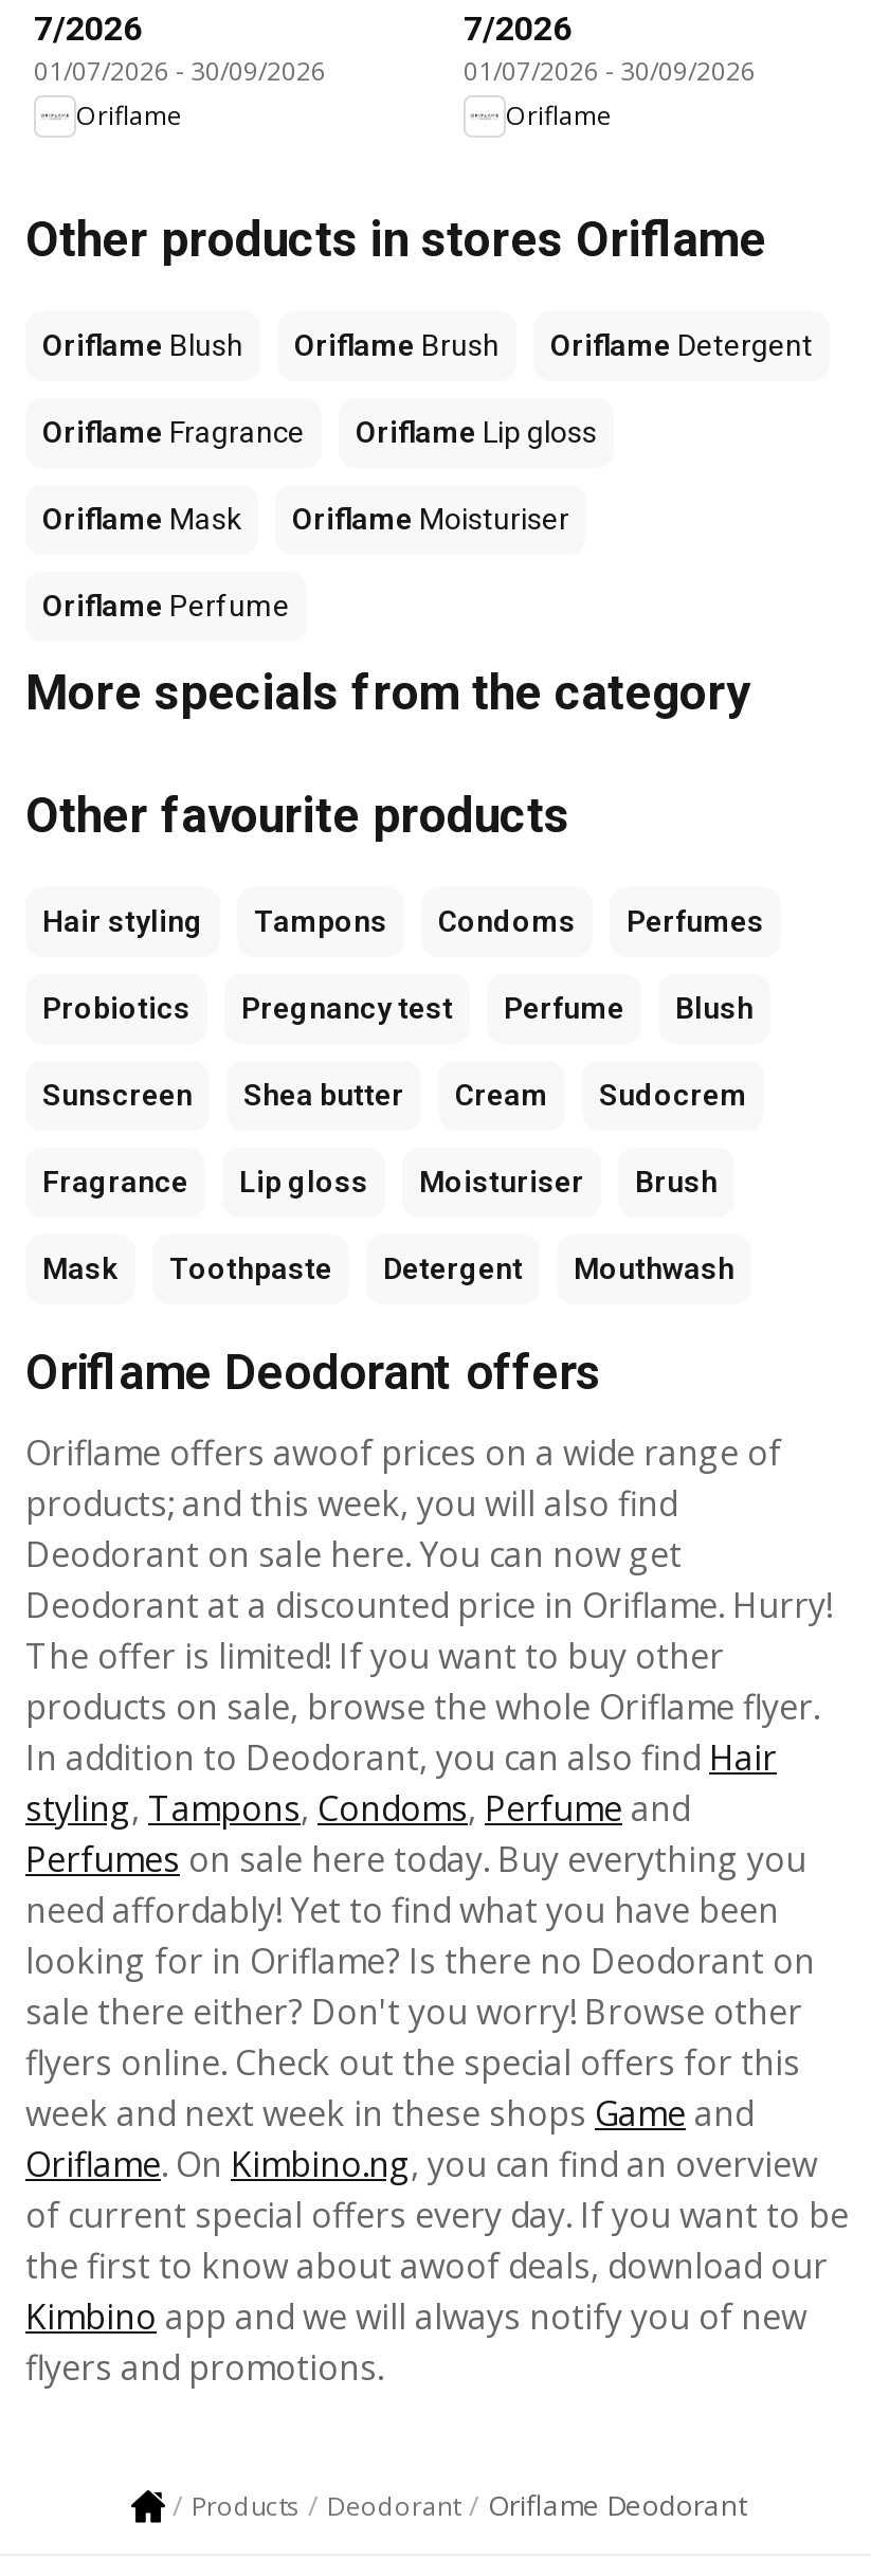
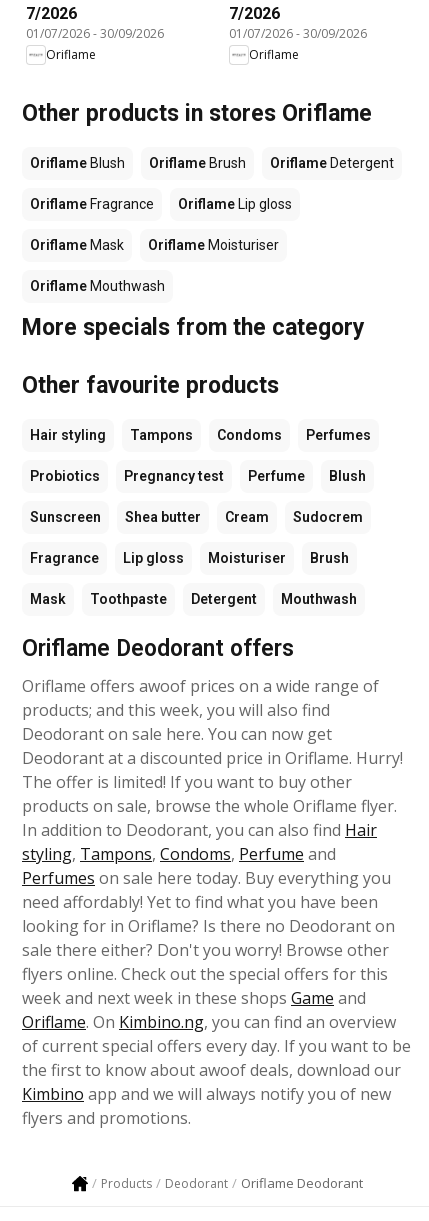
- Oriflame Perfume
+ Oriflame Mouthwash
